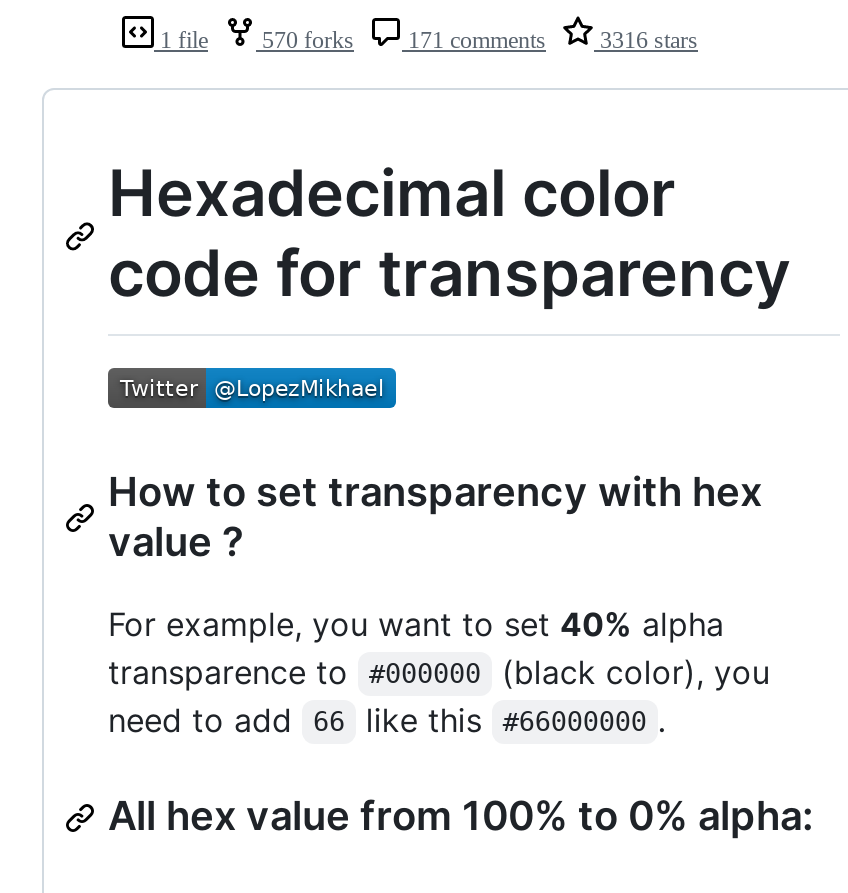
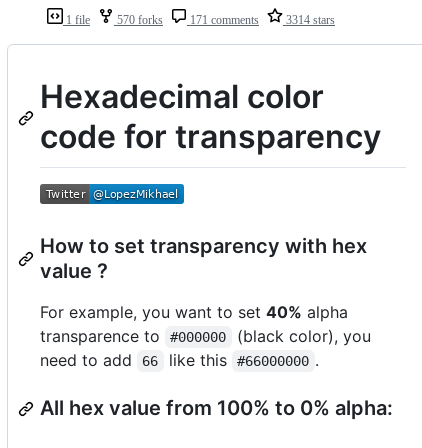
- 1 file 570 forks 171 comments 3316 stars
+ 1 file 570 forks 171 comments 3314 stars
